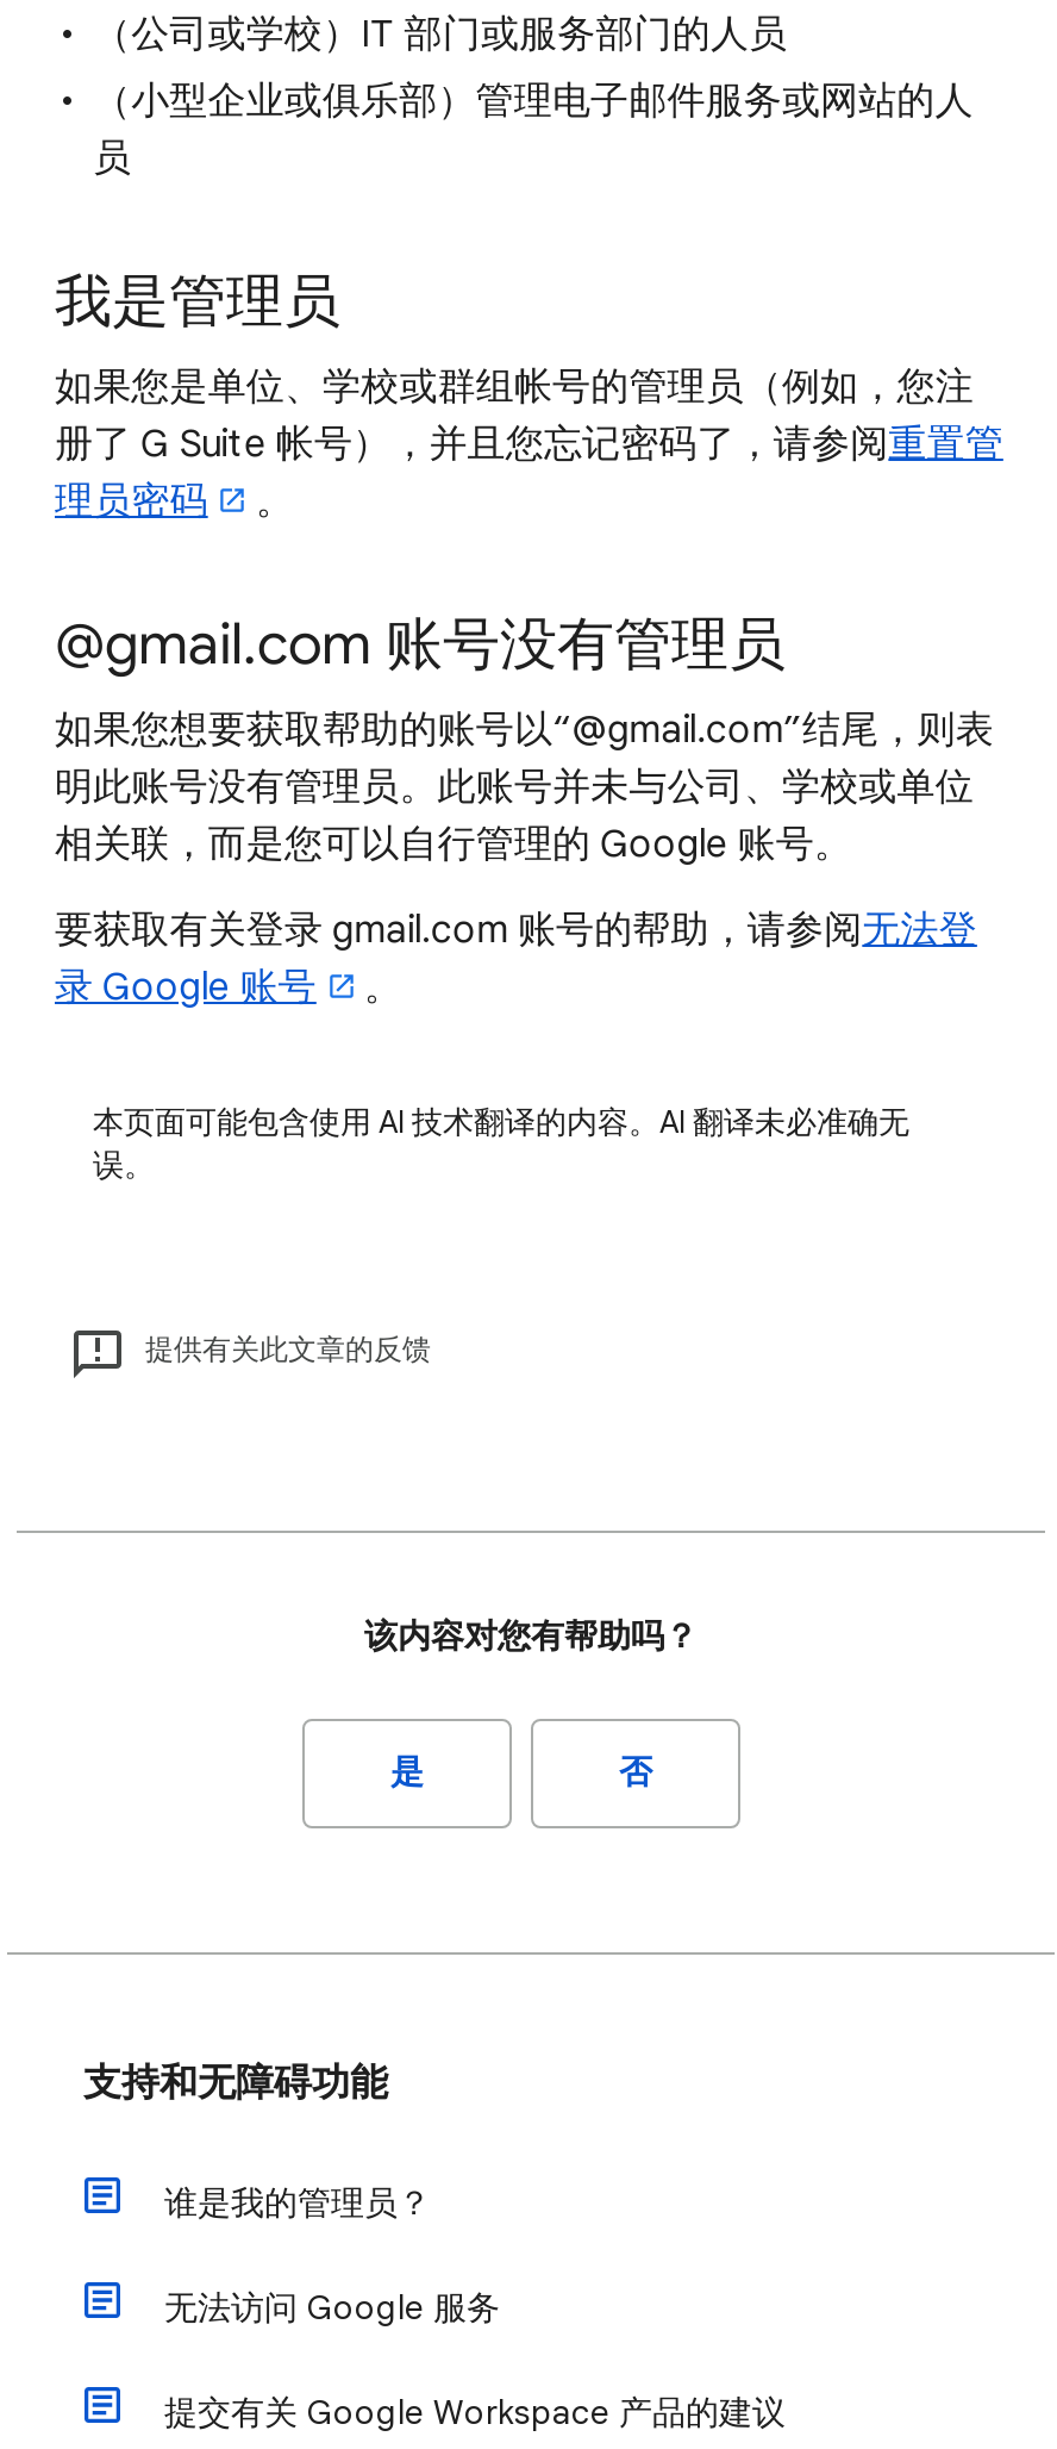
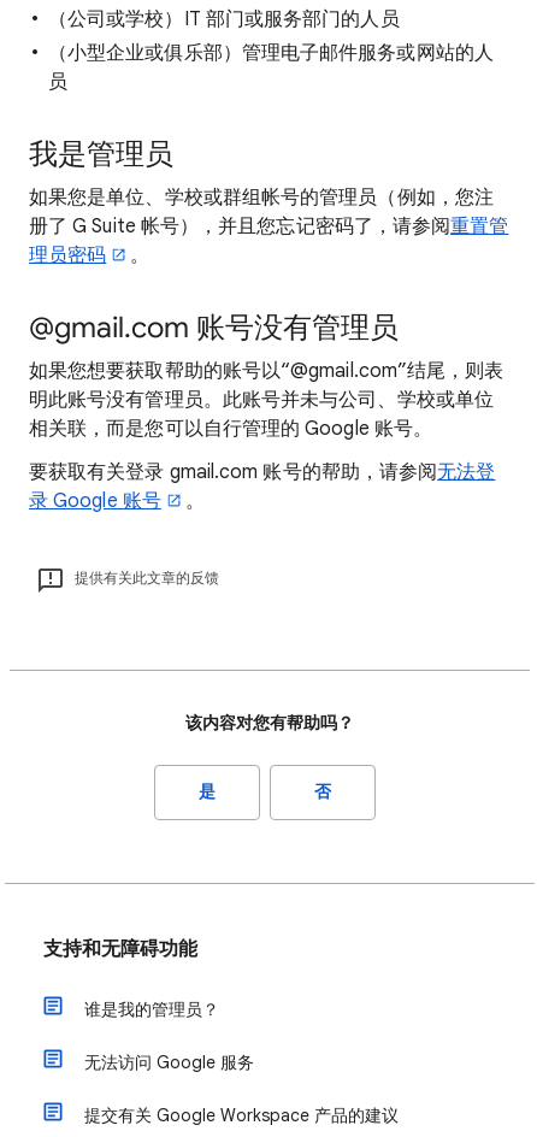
- 本页面可能包含使用 AI 技术翻译的内容。AI 翻译未必准确无
- 误。
